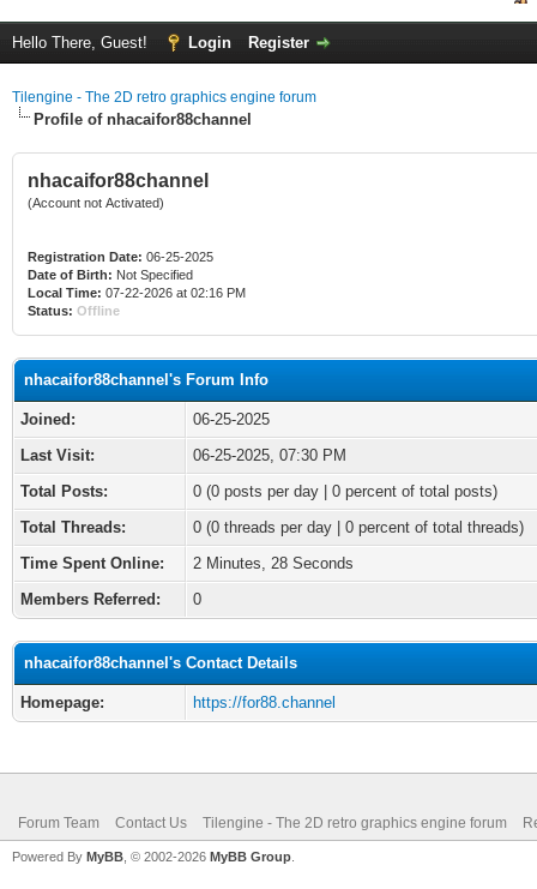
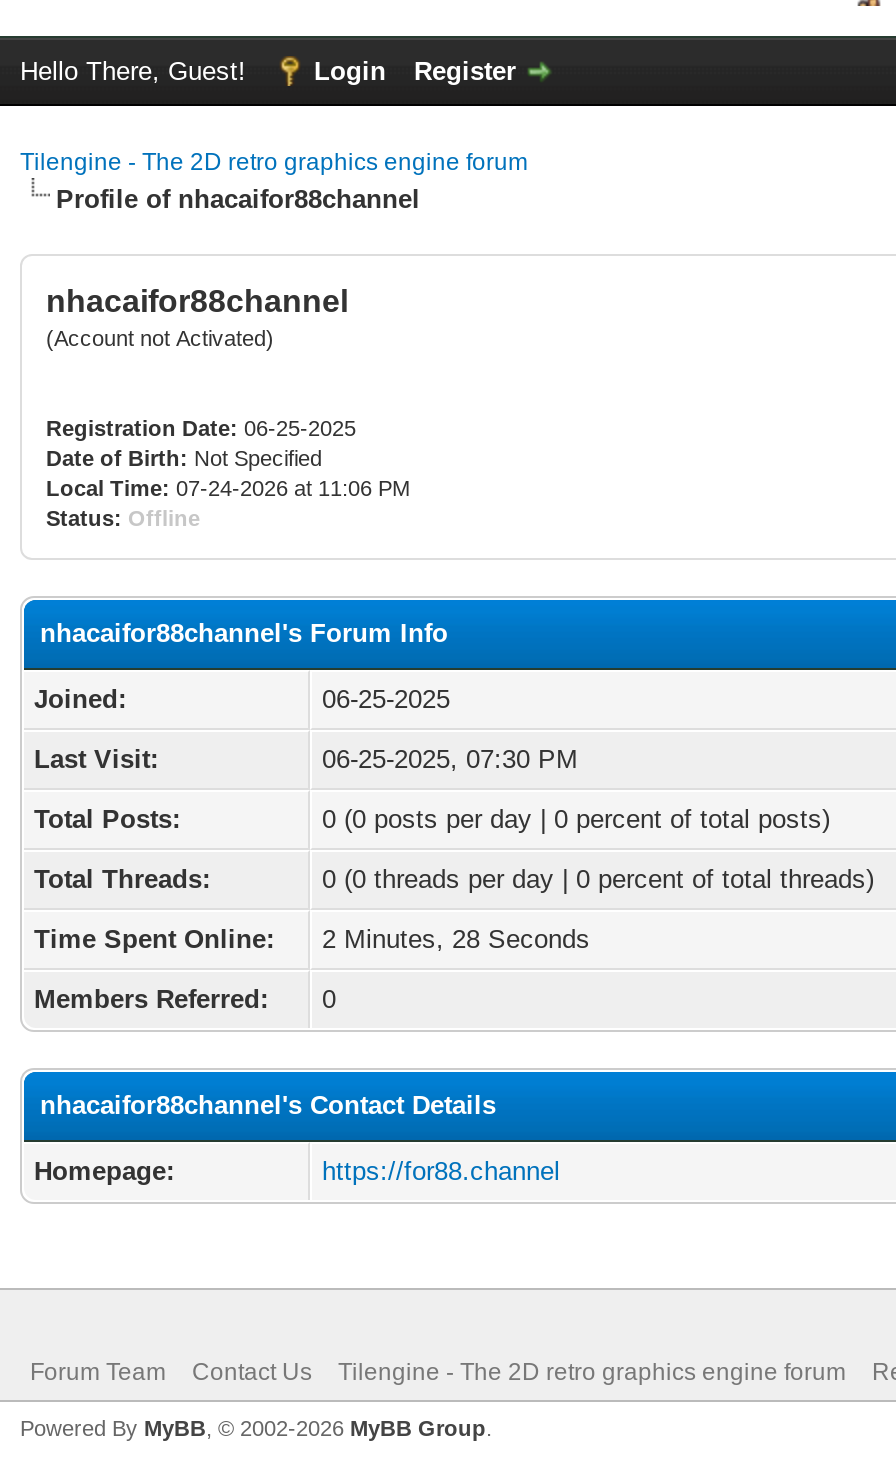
- Local Time: 07-22-2026 at 02:16 PM
+ Local Time: 07-24-2026 at 11:06 PM
